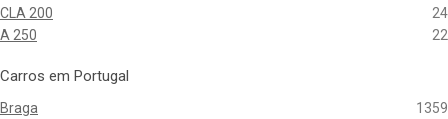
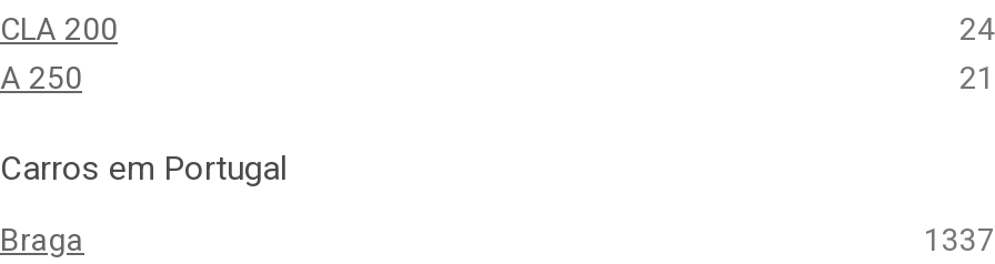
- 22
+ 21

- 1359
+ 1337
